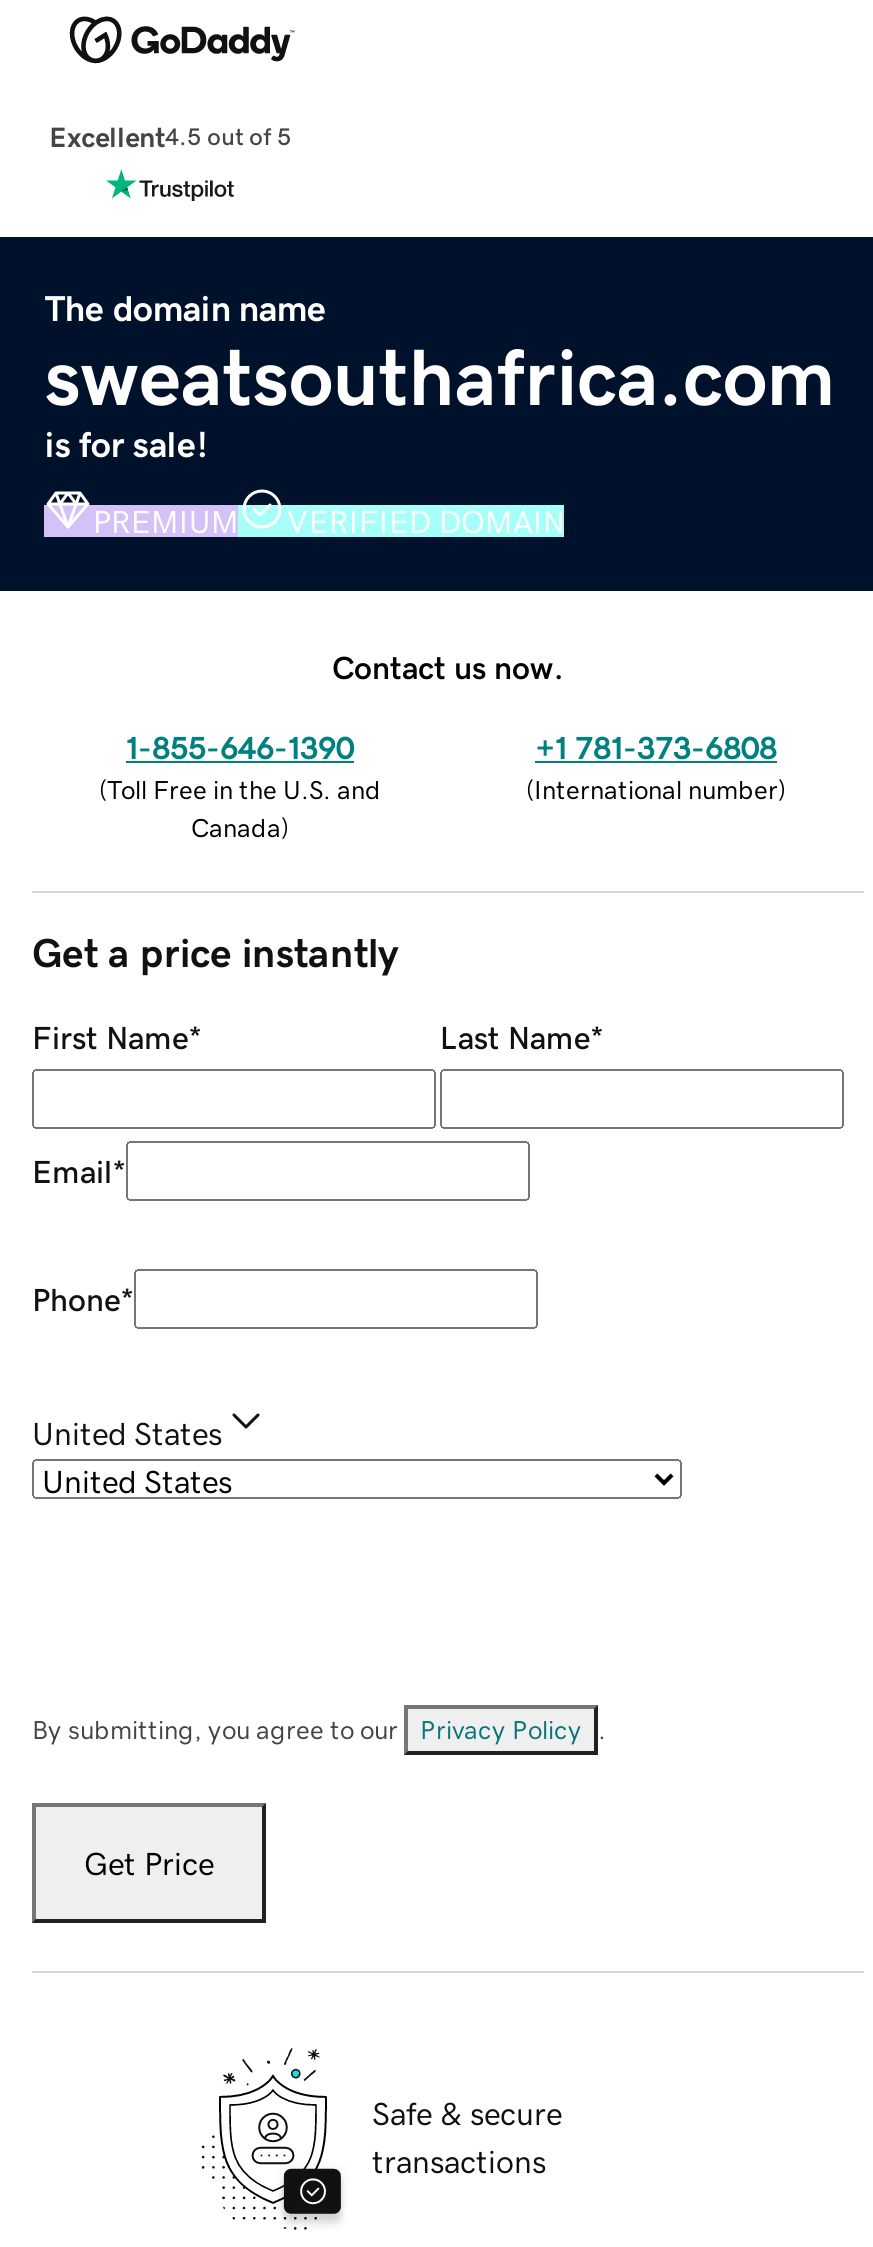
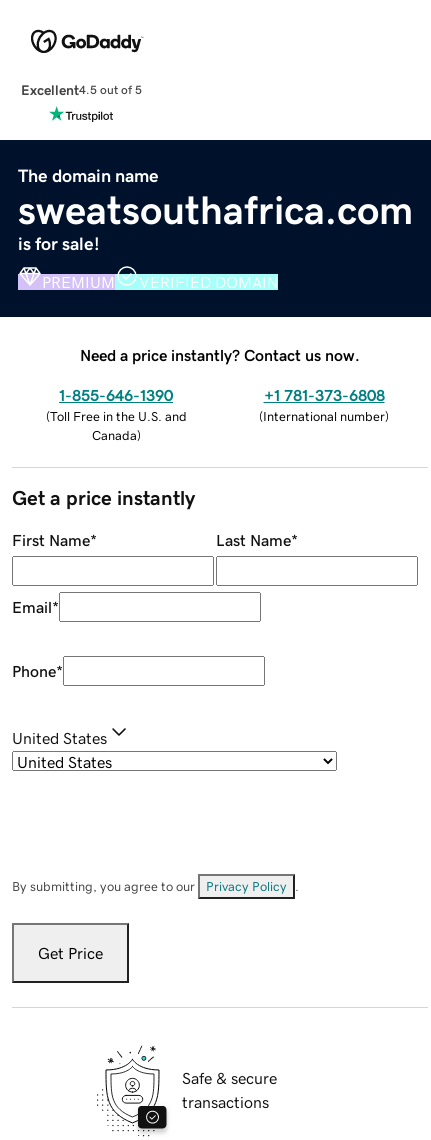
- Contact us now.
+ Need a price instantly? Contact us now.
